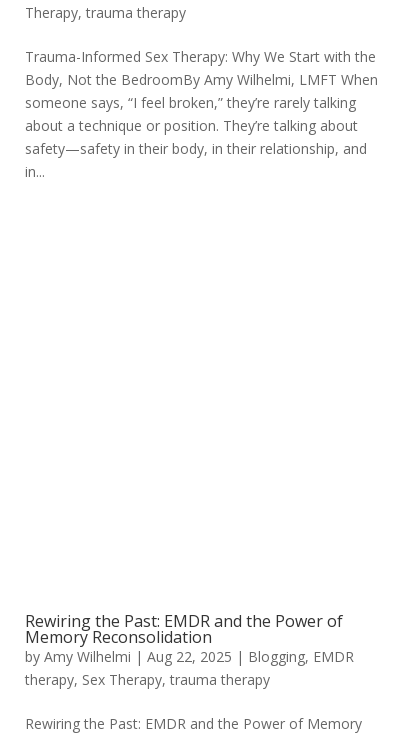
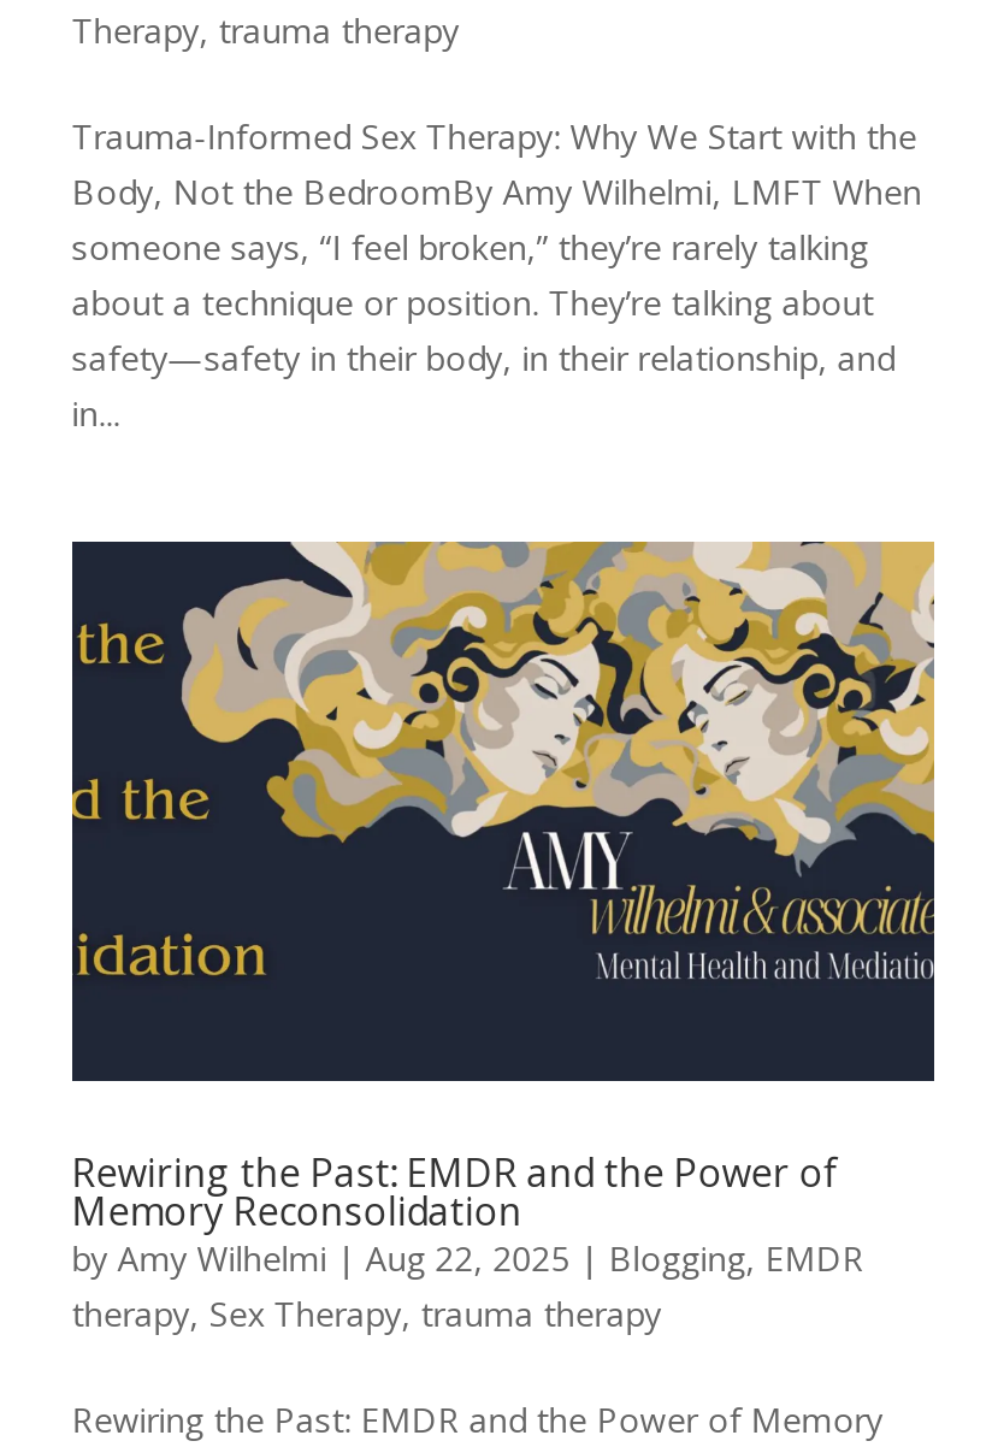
+ [image]
